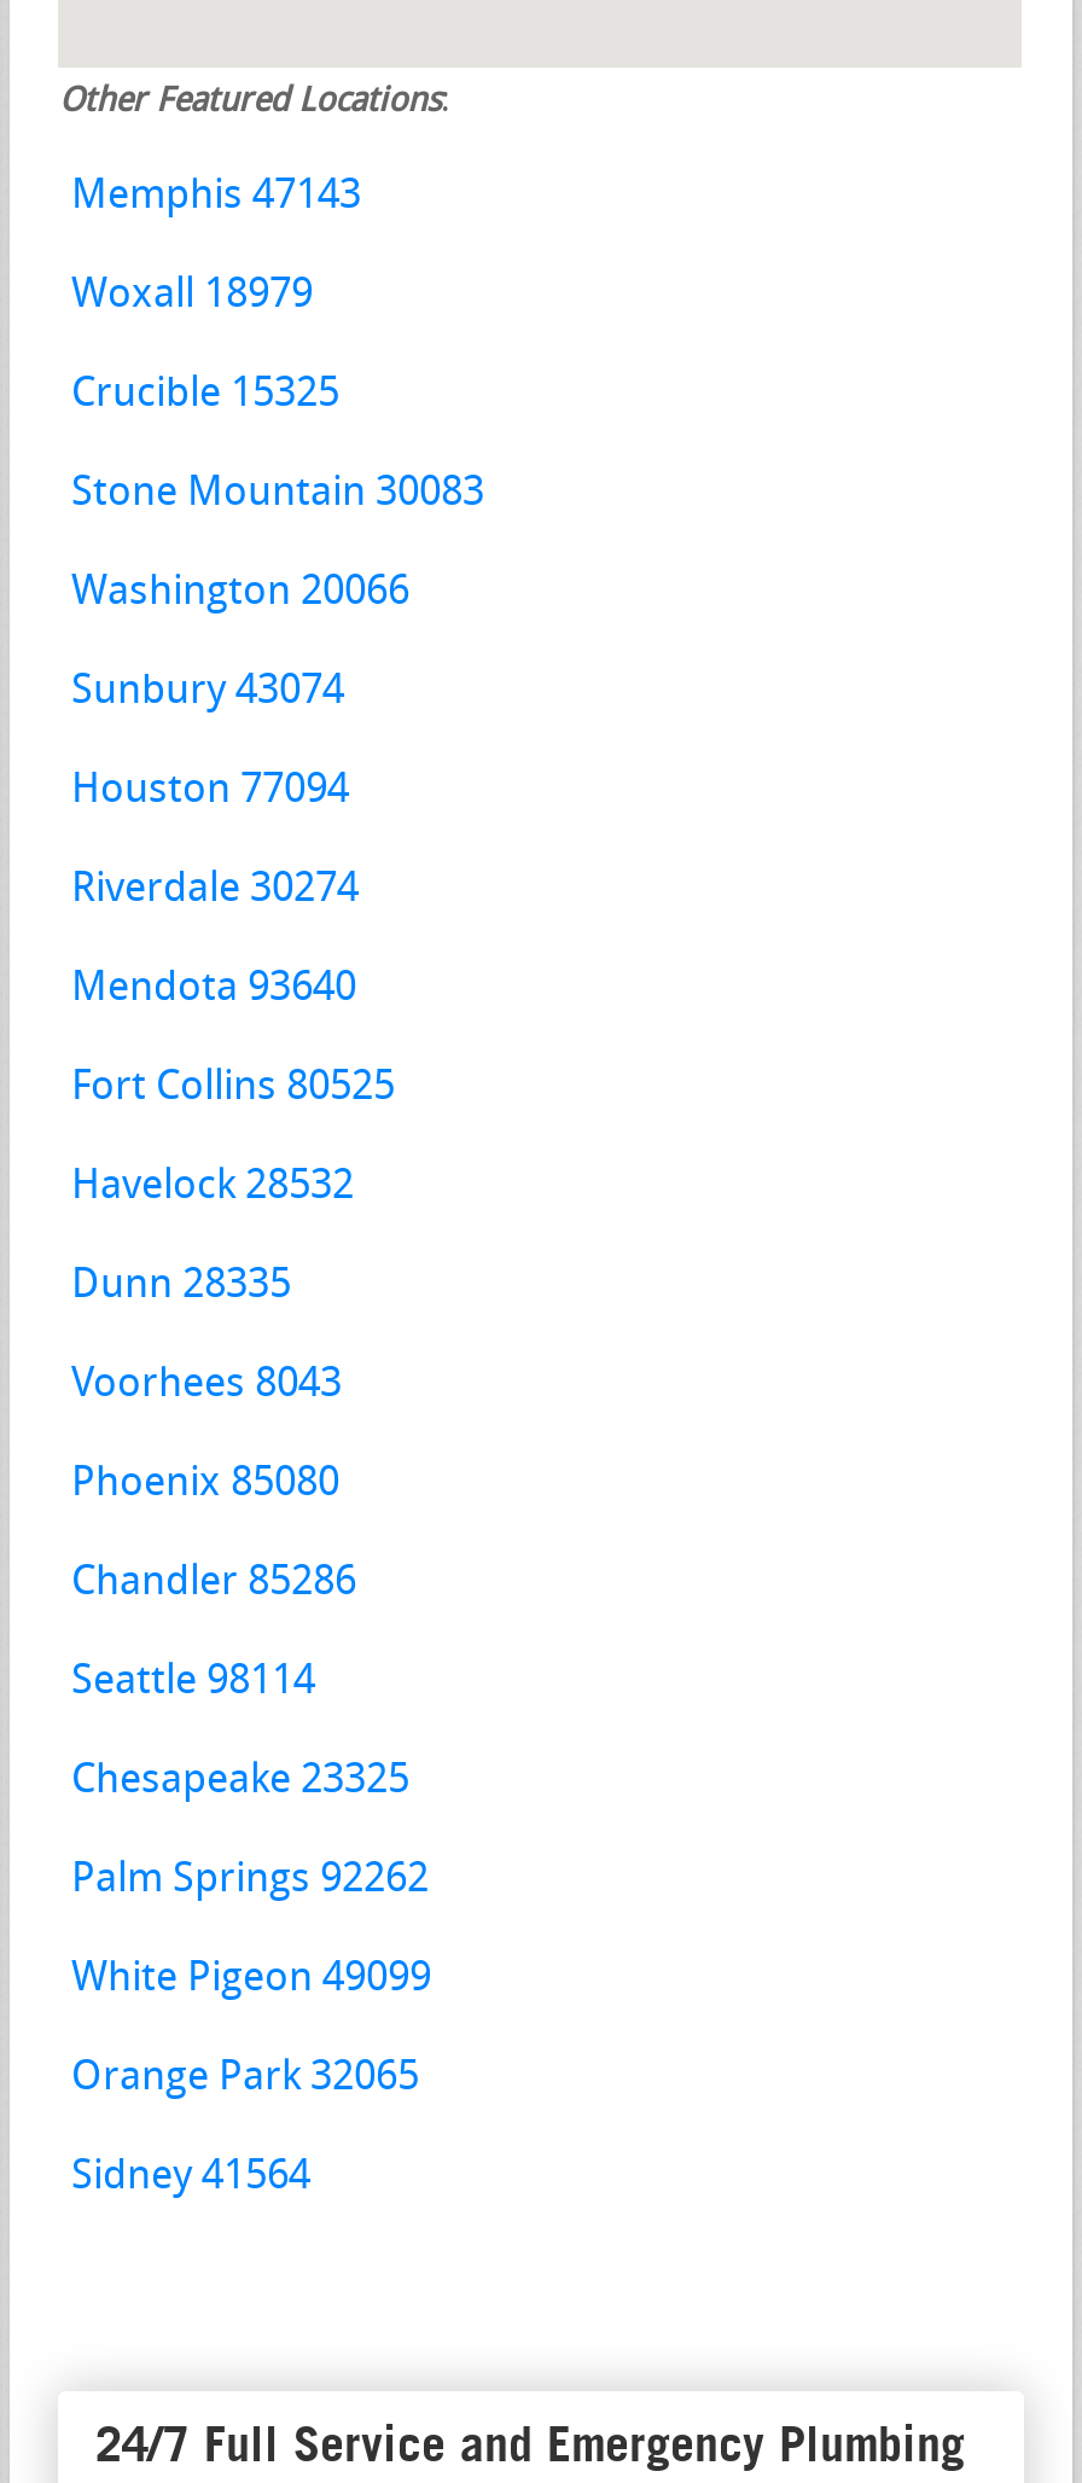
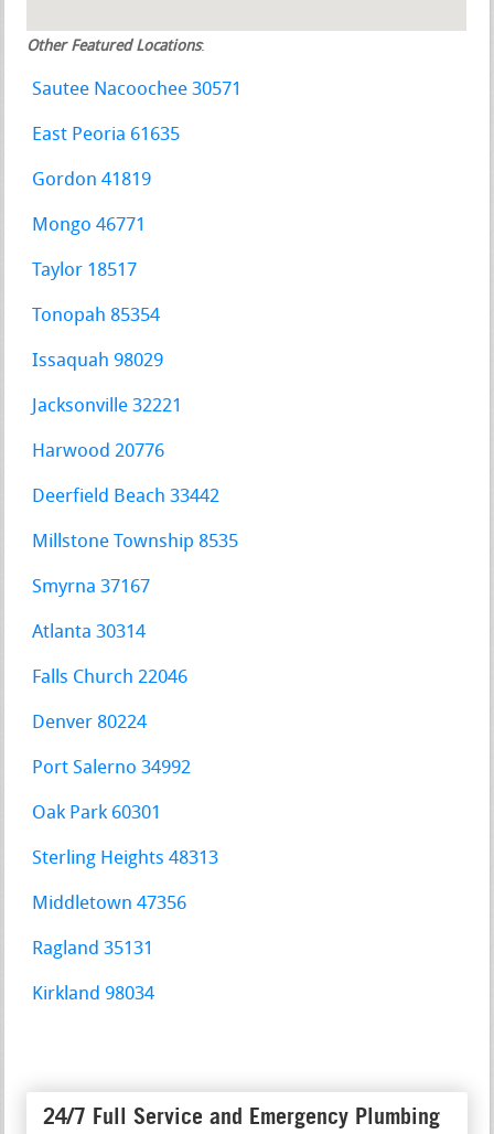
- Memphis 47143
+ Sautee Nacoochee 30571

- Woxall 18979
+ East Peoria 61635

- Crucible 15325
+ Gordon 41819

- Stone Mountain 30083
+ Mongo 46771

- Washington 20066
+ Taylor 18517

- Sunbury 43074
+ Tonopah 85354

- Houston 77094
+ Issaquah 98029

- Riverdale 30274
+ Jacksonville 32221

- Mendota 93640
+ Harwood 20776

- Fort Collins 80525
+ Deerfield Beach 33442

- Havelock 28532
+ Millstone Township 8535

- Dunn 28335
+ Smyrna 37167

- Voorhees 8043
+ Atlanta 30314

- Phoenix 85080
+ Falls Church 22046

- Chandler 85286
+ Denver 80224

- Seattle 98114
+ Port Salerno 34992

- Chesapeake 23325
+ Oak Park 60301

- Palm Springs 92262
+ Sterling Heights 48313

- White Pigeon 49099
+ Middletown 47356

- Orange Park 32065
+ Ragland 35131

- Sidney 41564
+ Kirkland 98034
